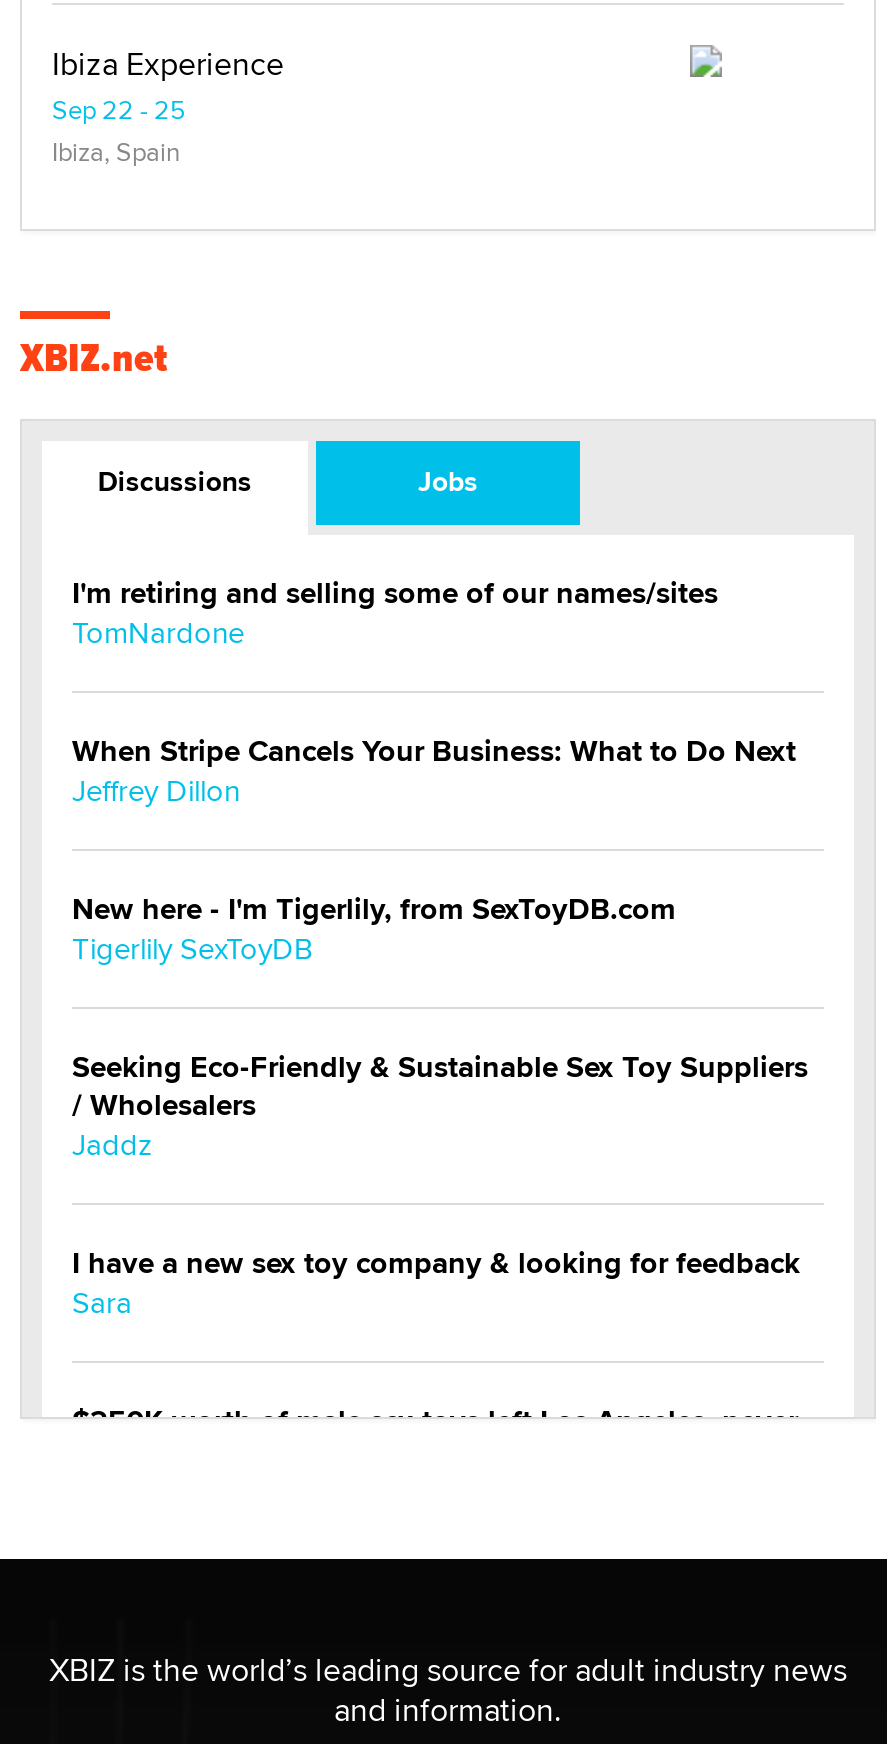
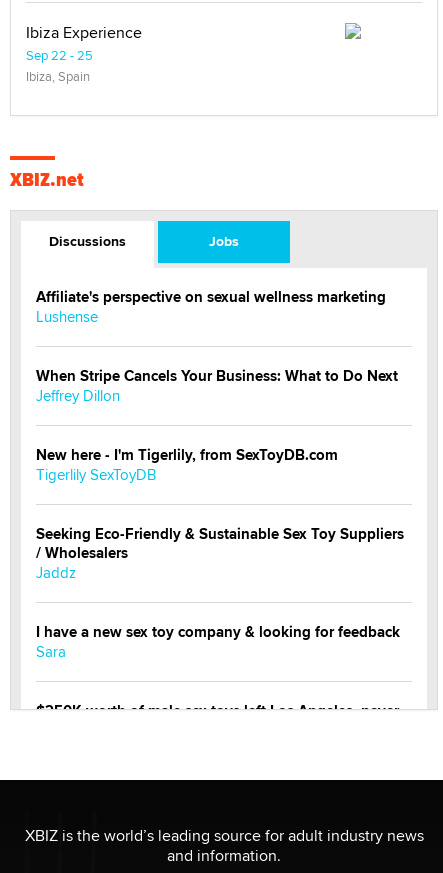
- I'm retiring and selling some of our names/sites
- TomNardone
+ Affiliate's perspective on sexual wellness marketing
+ Lushense
